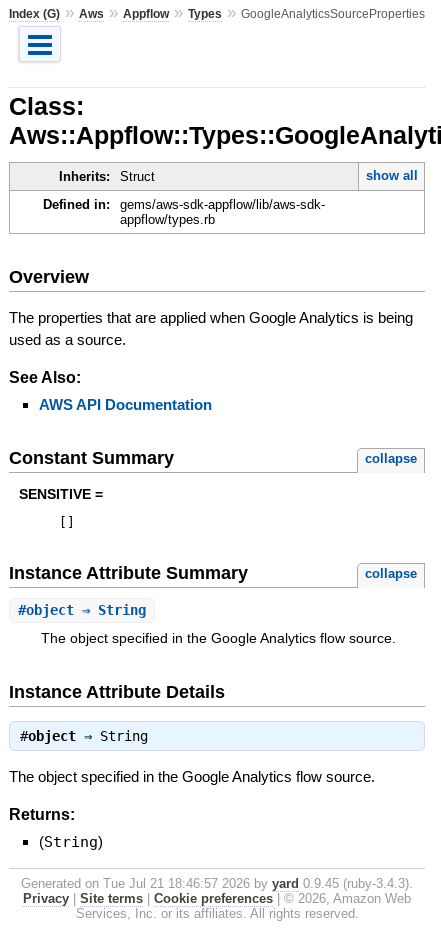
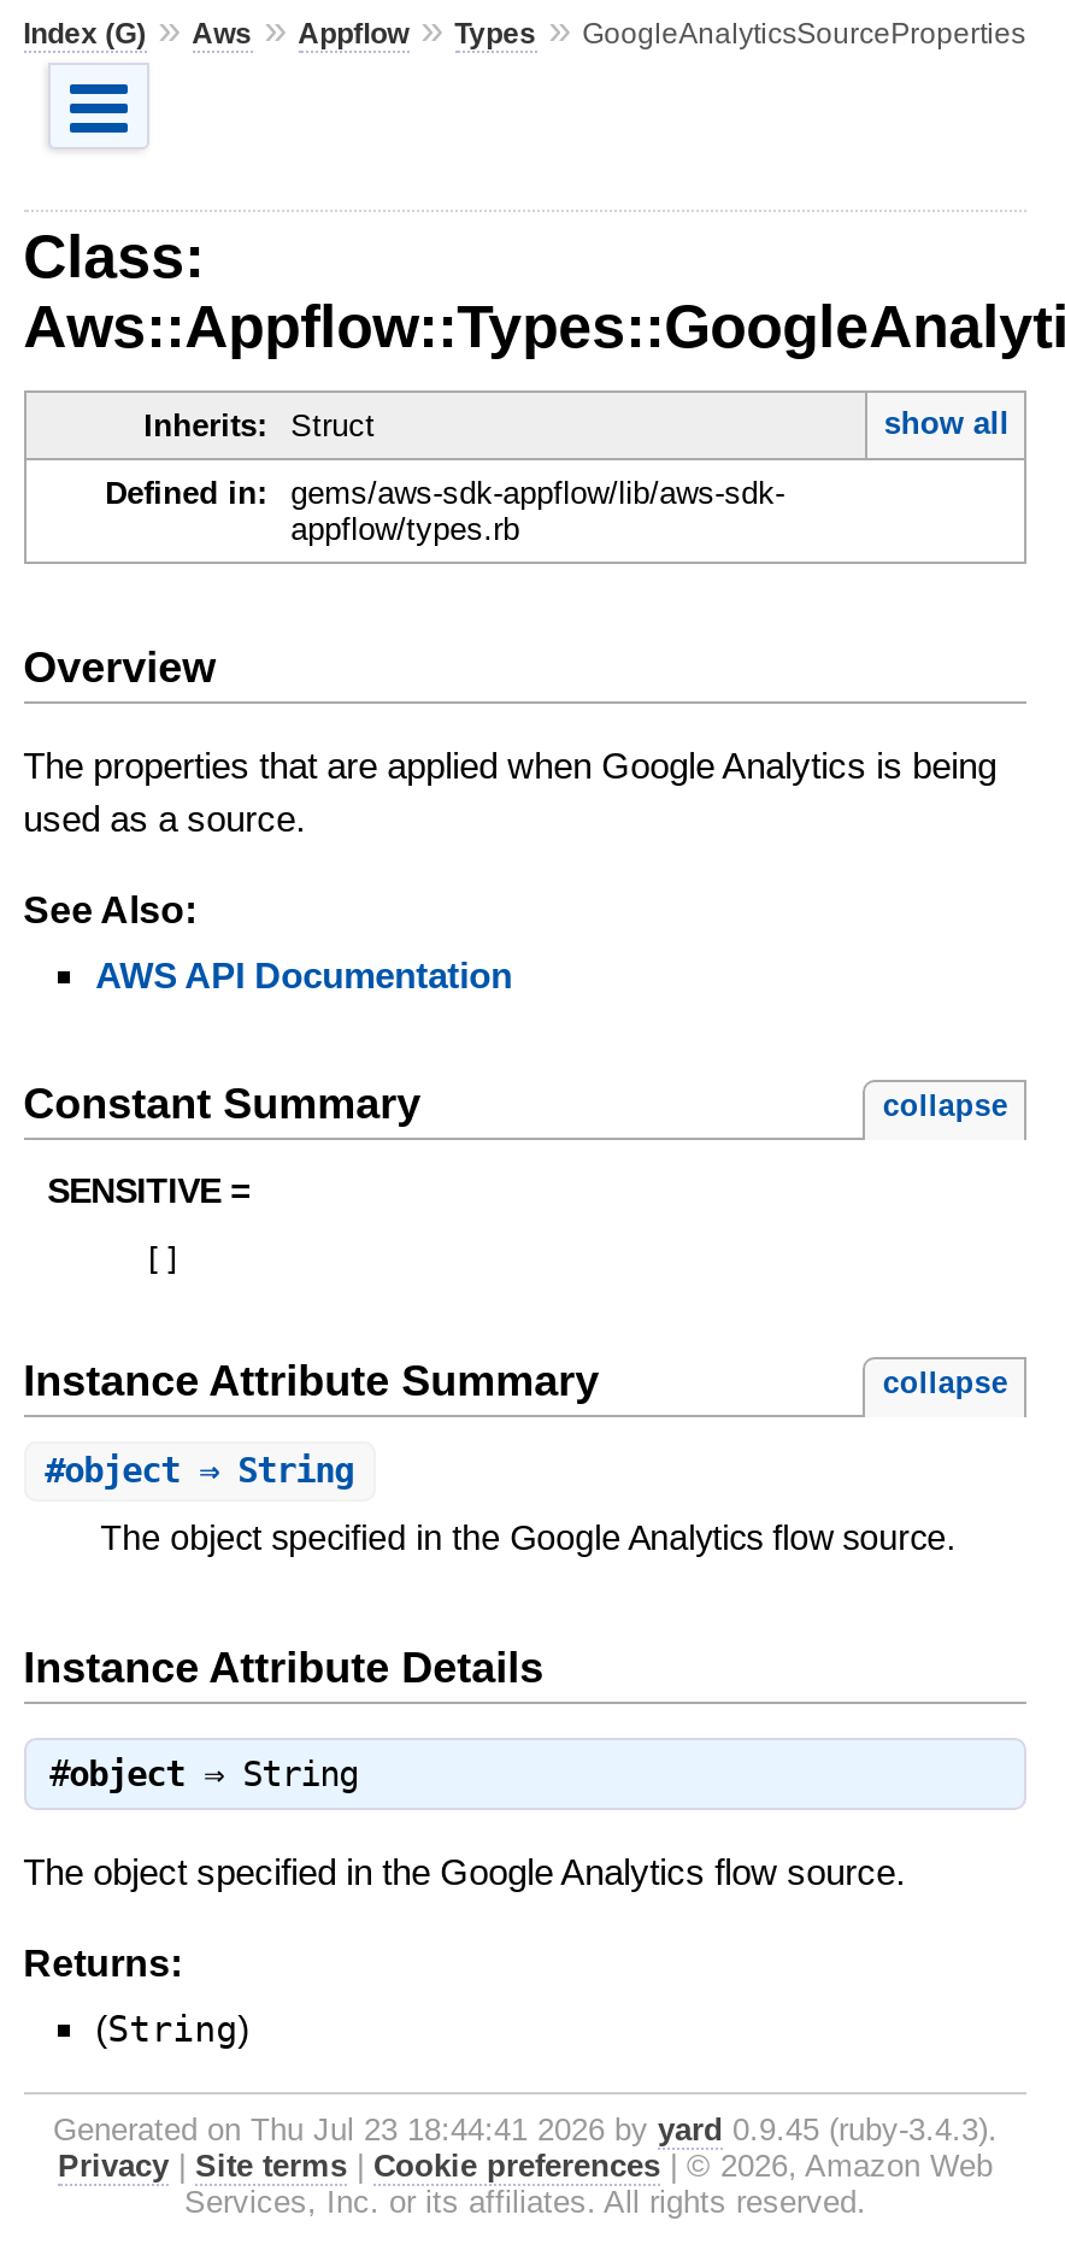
- Generated on Tue Jul 21 18:46:57 2026 by yard 0.9.45 (ruby-3.4.3).
+ Generated on Thu Jul 23 18:44:41 2026 by yard 0.9.45 (ruby-3.4.3).
